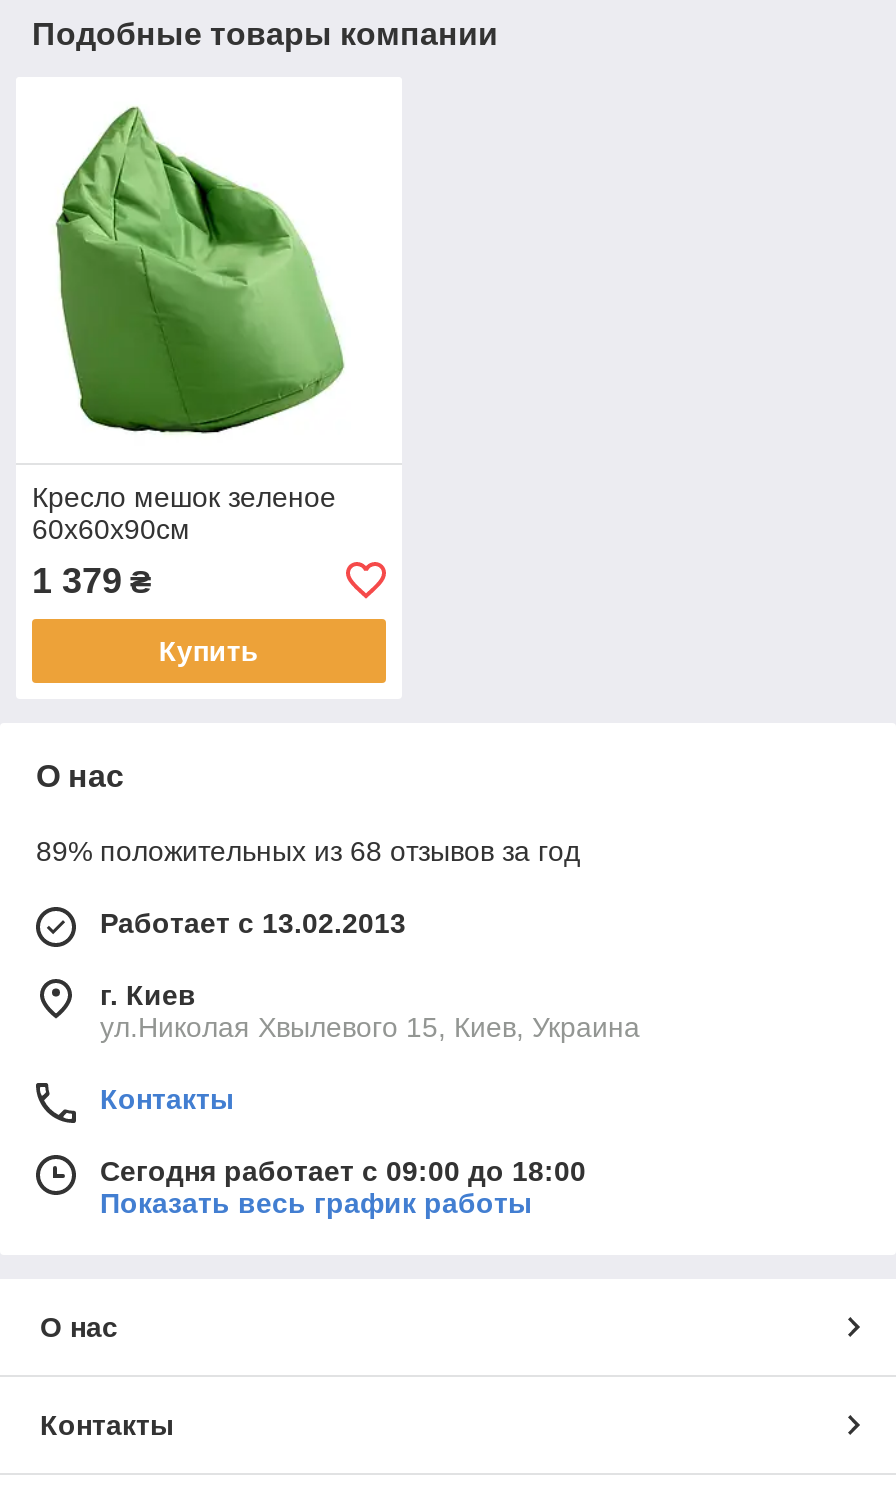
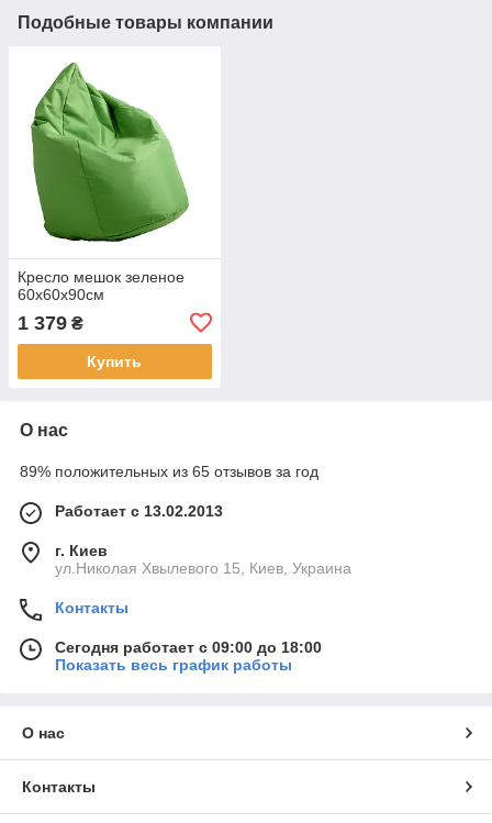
- 89% положительных из 68 отзывов за год
+ 89% положительных из 65 отзывов за год
